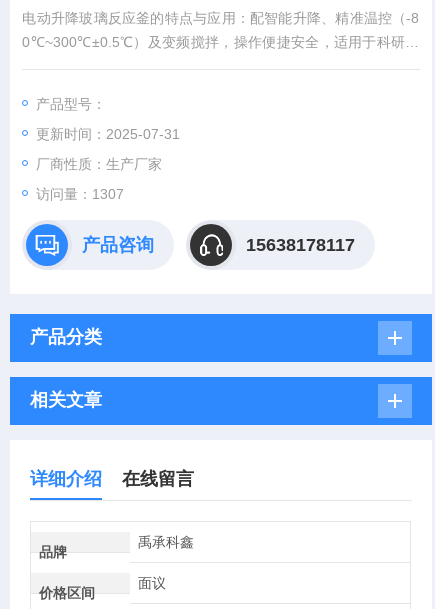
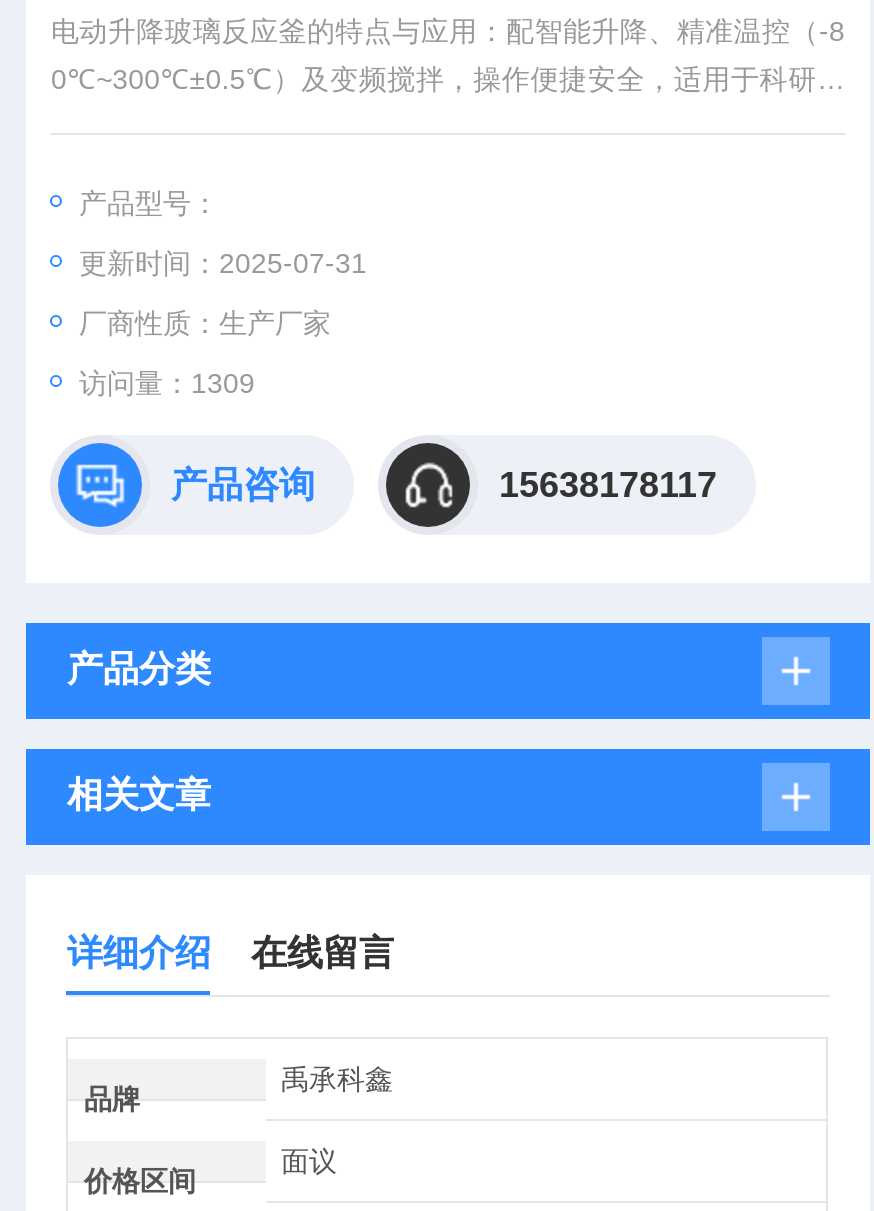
- 访问量：1307
+ 访问量：1309
